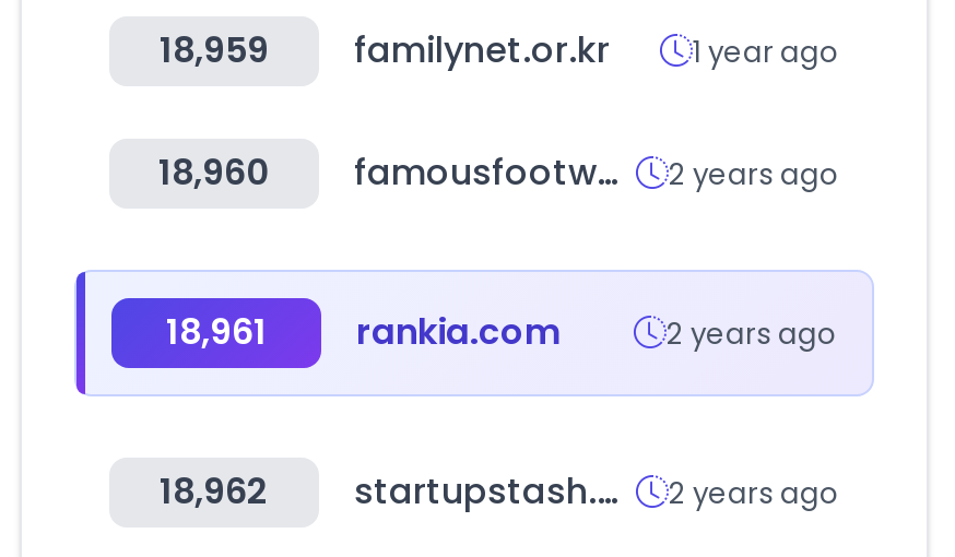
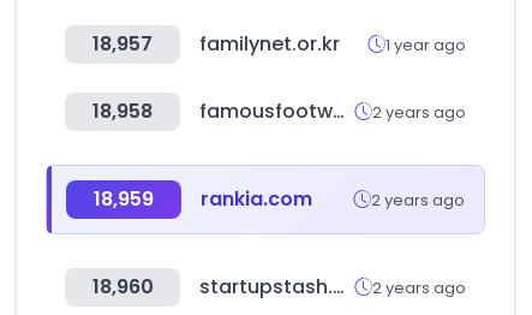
- 18,959 familynet.or.kr 1 year ago
+ 18,957 familynet.or.kr 1 year ago

- 18,960
+ 18,958

- 18,961 rankia.com
+ 18,959 rankia.com

- 18,962
+ 18,960
